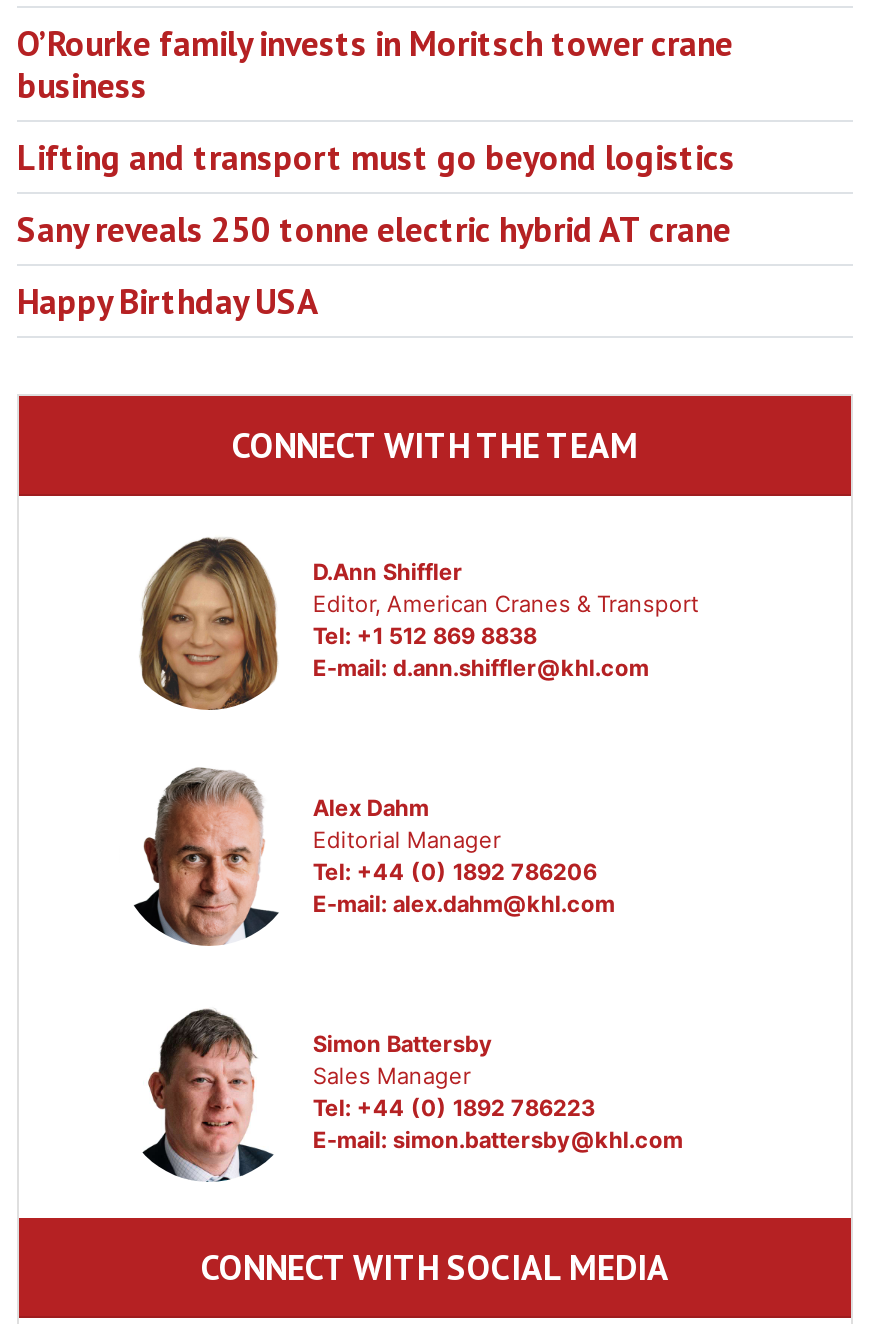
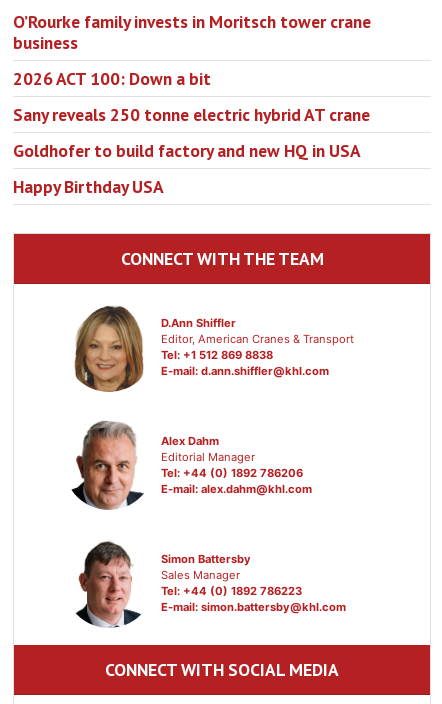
- Lifting and transport must go beyond logistics
+ 2026 ACT 100: Down a bit

+ Goldhofer to build factory and new HQ in USA
